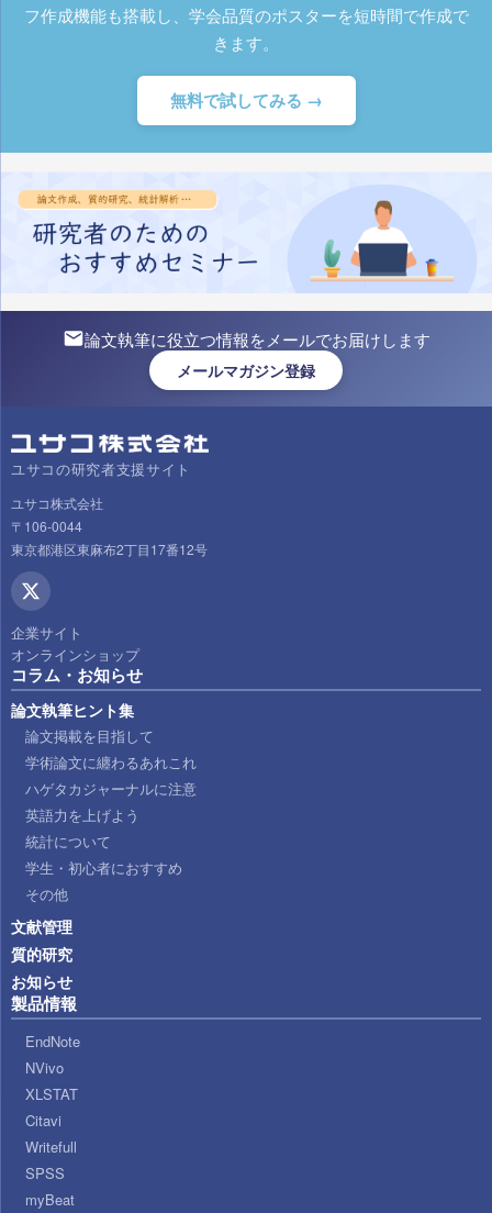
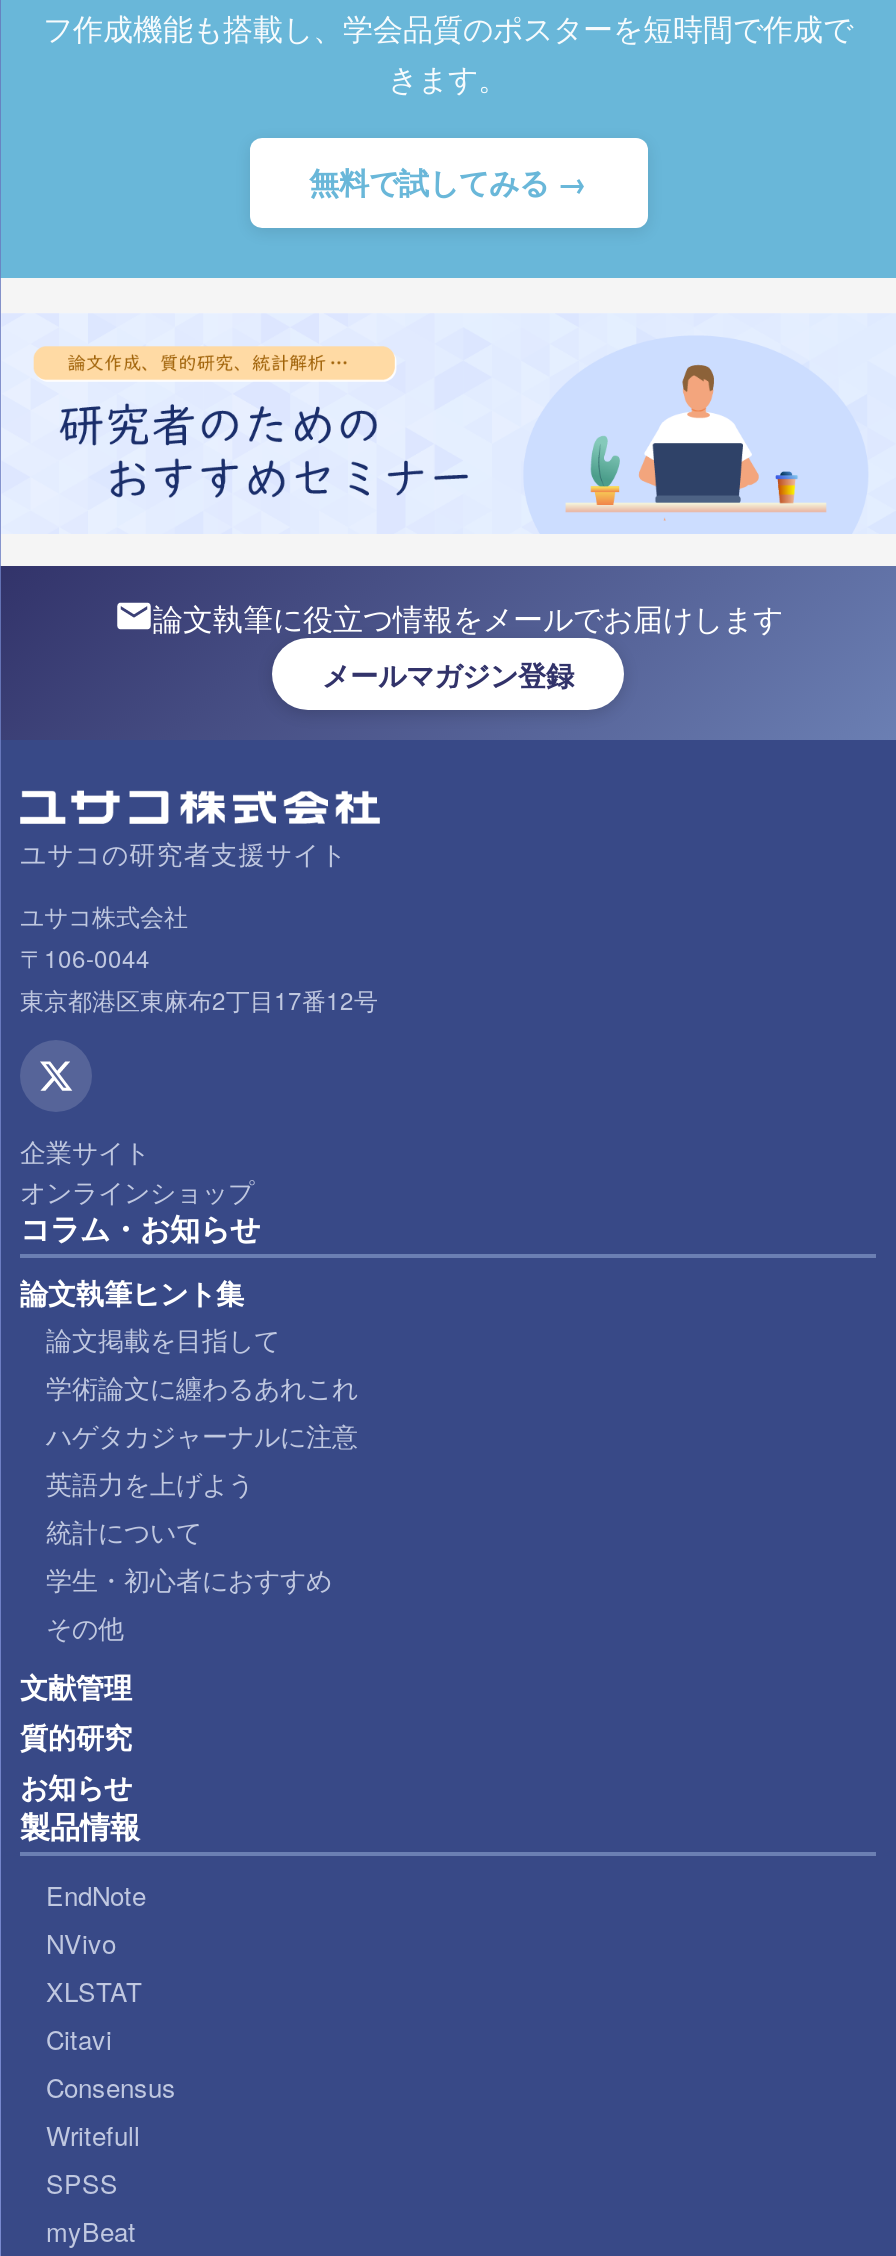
+ Consensus
